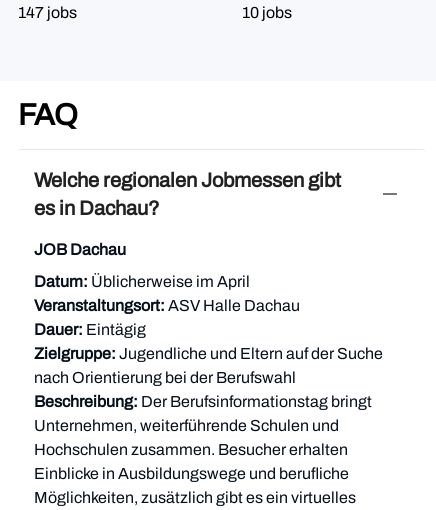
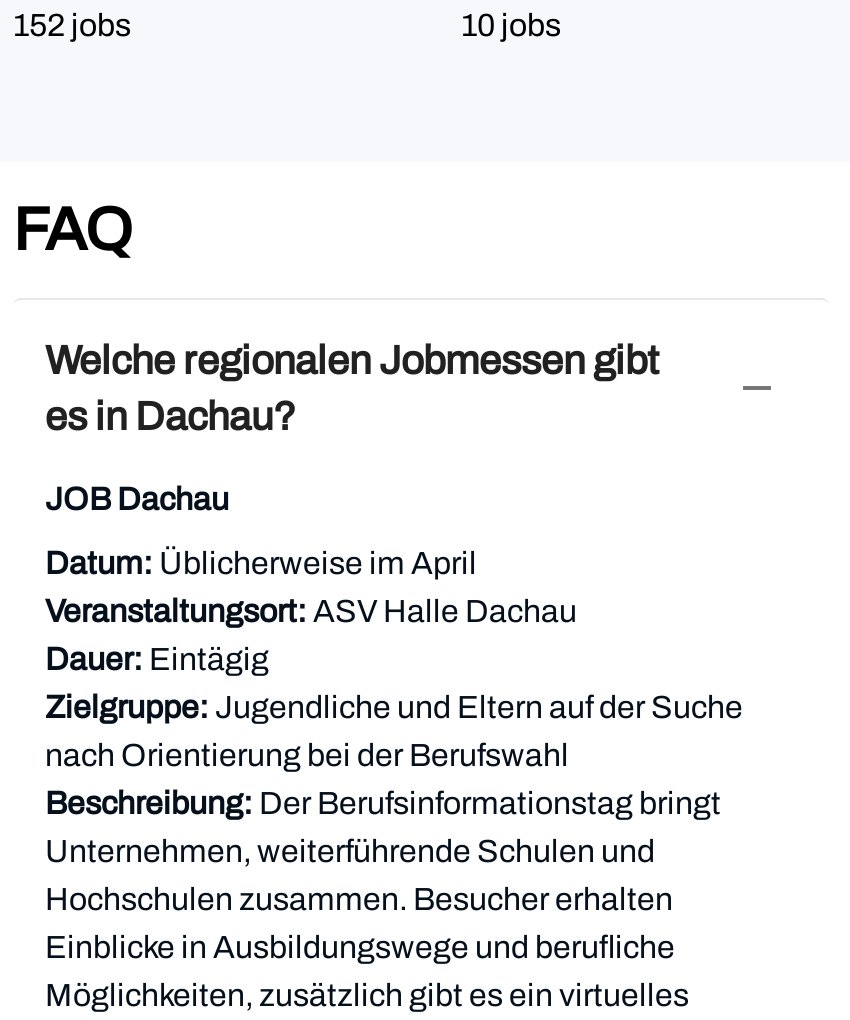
- 147 jobs
+ 152 jobs
